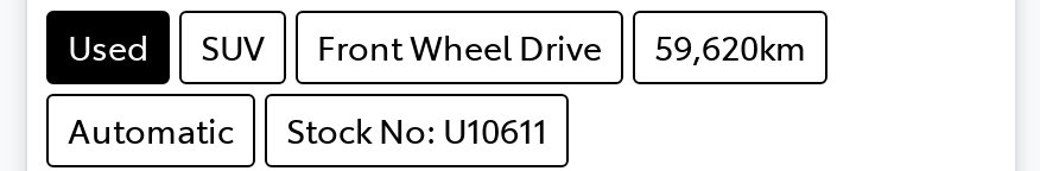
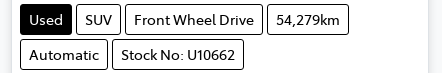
- Used SUV Front Wheel Drive 59,620km
+ Used SUV Front Wheel Drive 54,279km

- Automatic Stock No: U10611
+ Automatic Stock No: U10662
